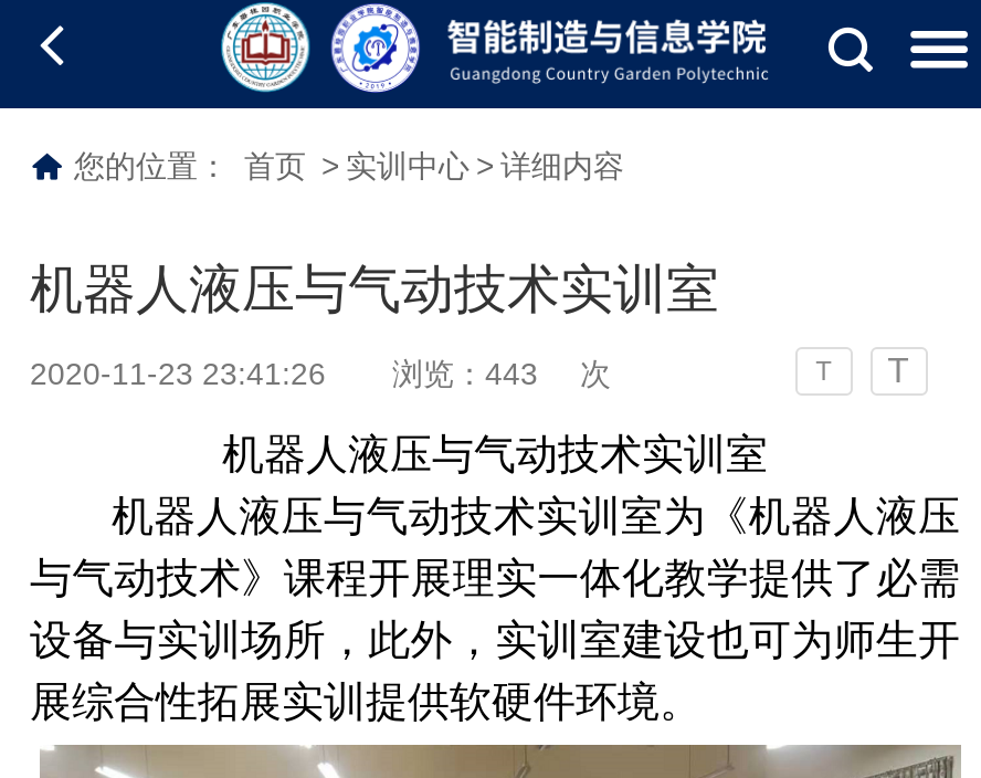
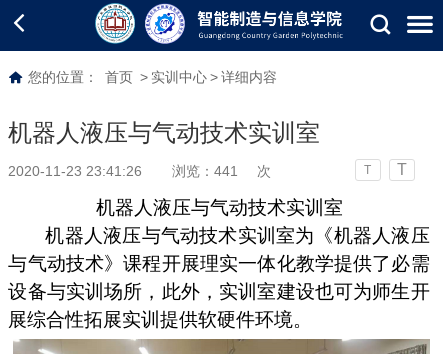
- 2020-11-23 23:41:26 浏览：443 次
+ 2020-11-23 23:41:26 浏览：441 次
